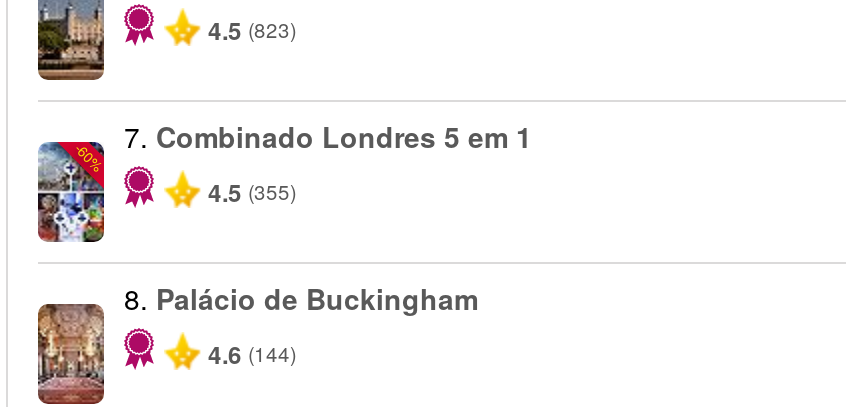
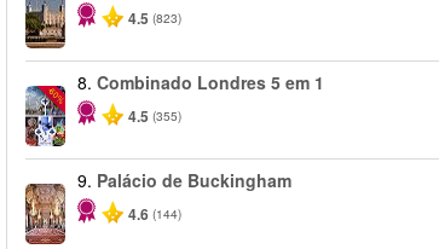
- 7. Combinado Londres 5 em 1
+ 8. Combinado Londres 5 em 1

- 8. Palácio de Buckingham
+ 9. Palácio de Buckingham
